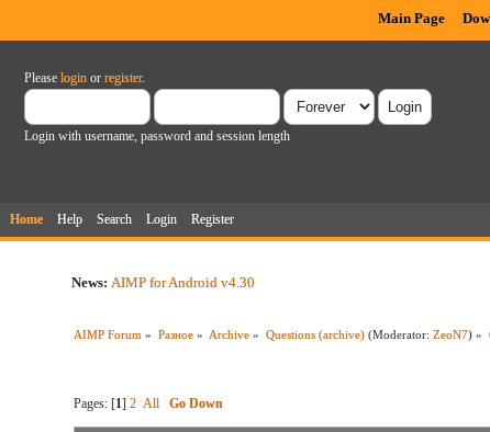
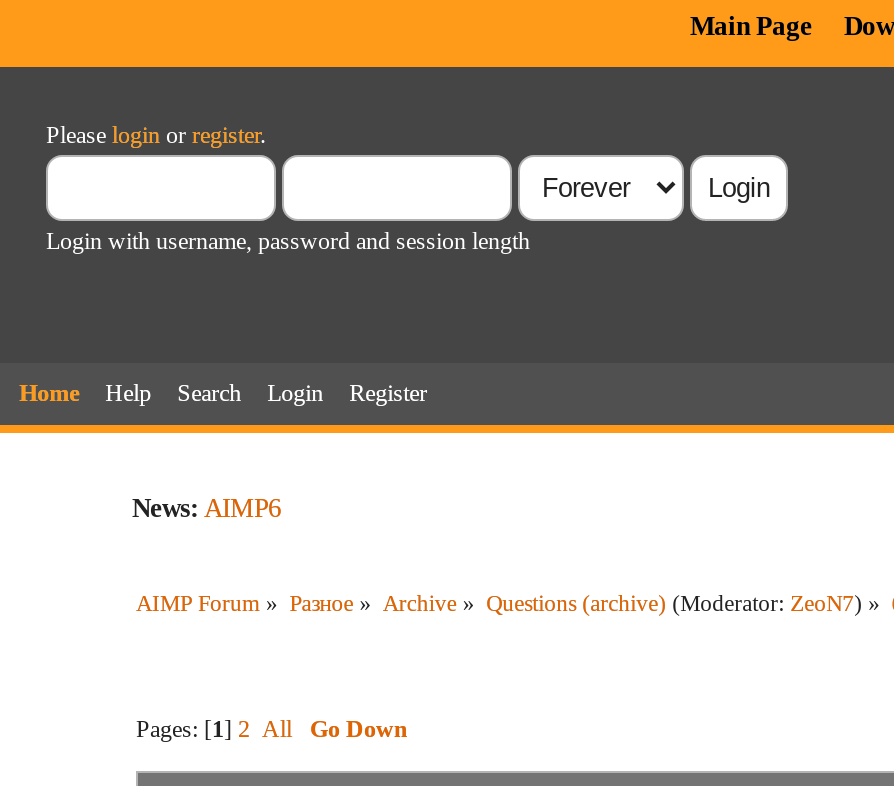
- News: AIMP for Android v4.30
+ News: AIMP6
